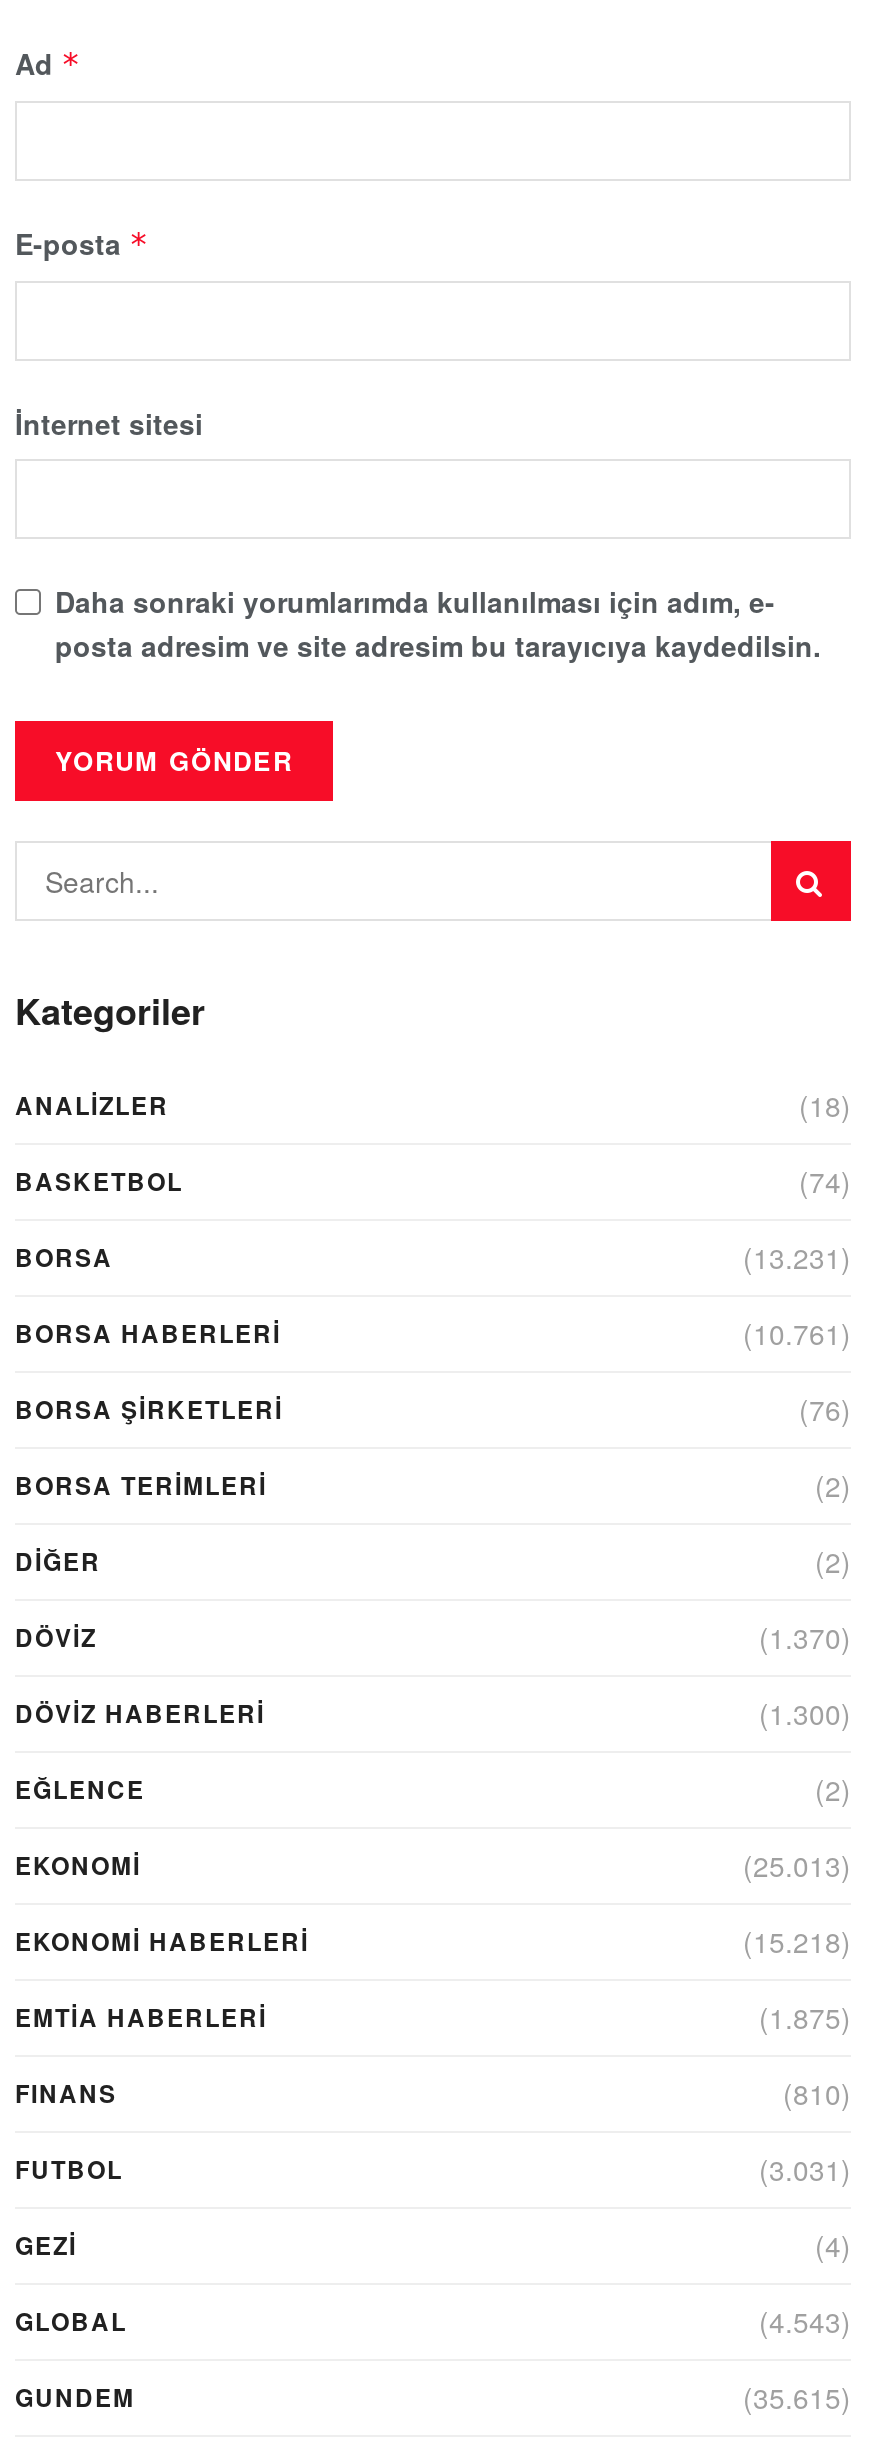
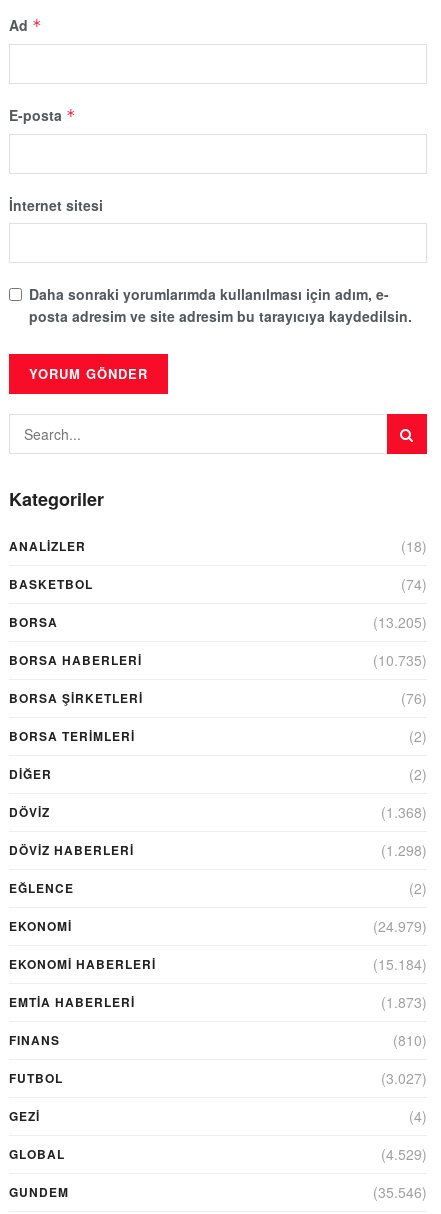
- (13.231)
+ (13.205)

- (10.761)
+ (10.735)

- (1.370)
+ (1.368)

- (1.300)
+ (1.298)

- (25.013)
+ (24.979)

- (15.218)
+ (15.184)

- (1.875)
+ (1.873)

- (3.031)
+ (3.027)

- (4.543)
+ (4.529)

- (35.615)
+ (35.546)
